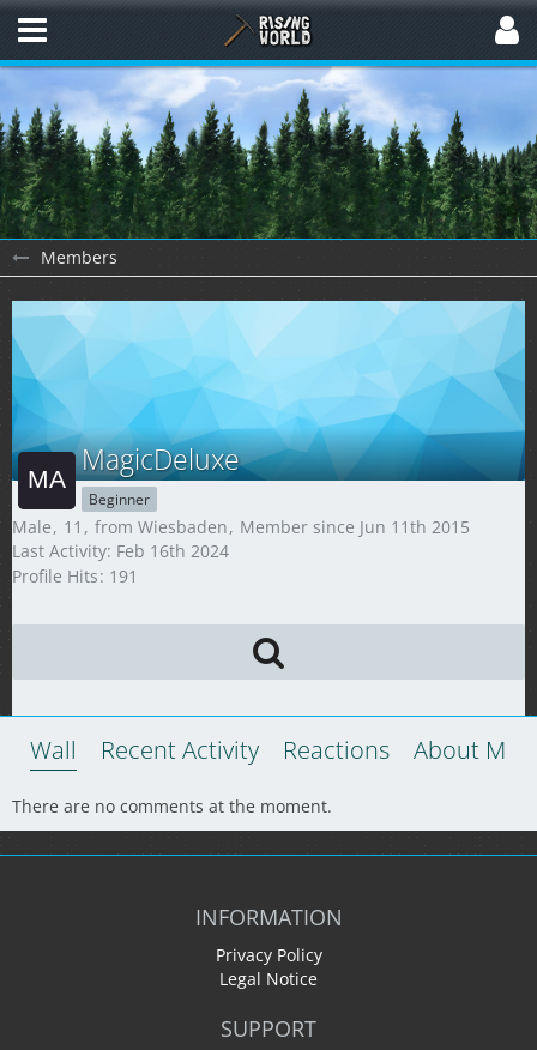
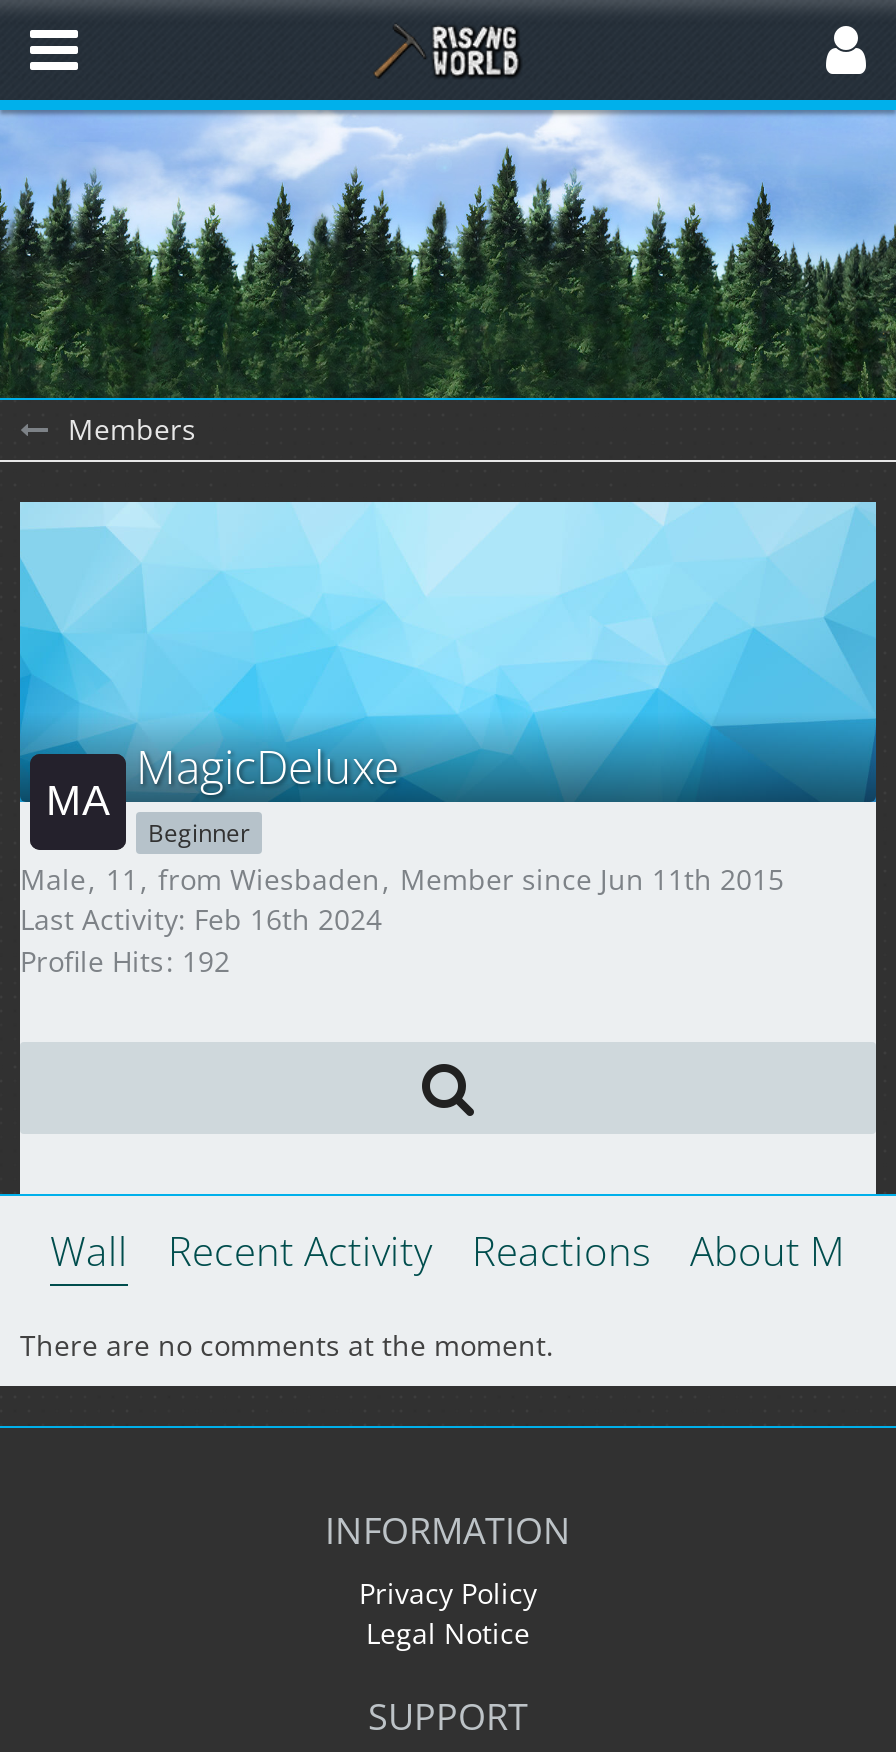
- Profile Hits 191
+ Profile Hits 192
